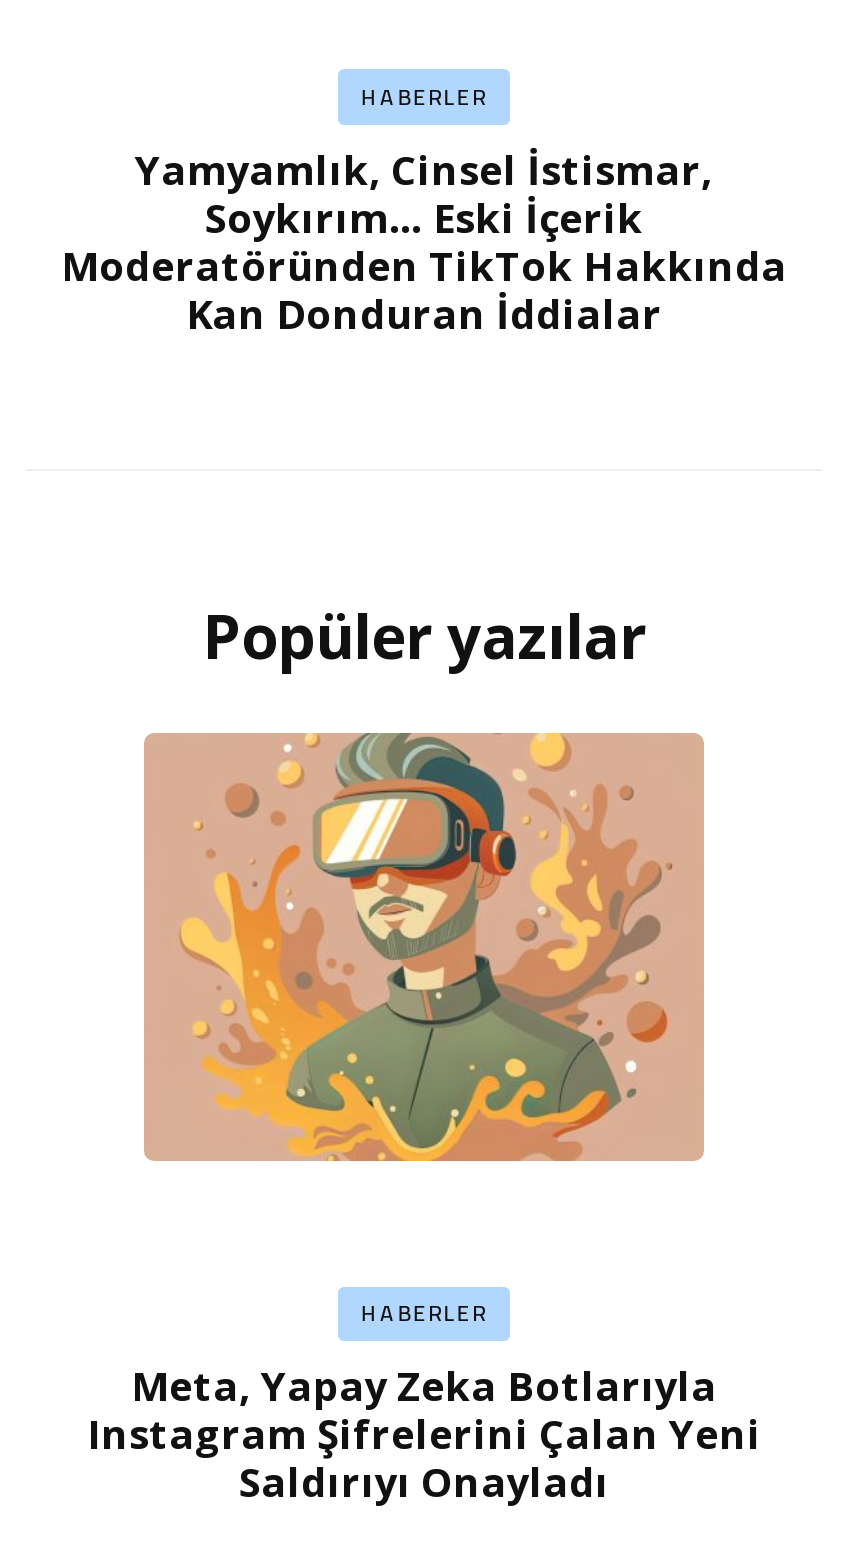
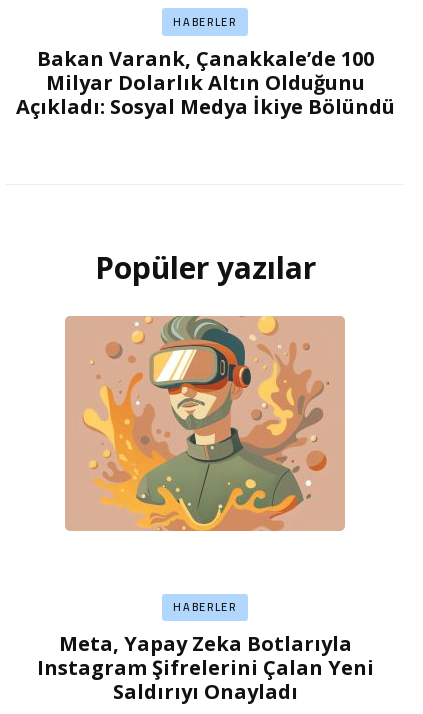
- Yamyamlık, Cinsel İstismar,
- Soykırım… Eski İçerik
- Moderatöründen TikTok Hakkında
- Kan Donduran İddialar
+ Bakan Varank, Çanakkale’de 100
+ Milyar Dolarlık Altın Olduğunu
+ Açıkladı: Sosyal Medya İkiye Bölündü
